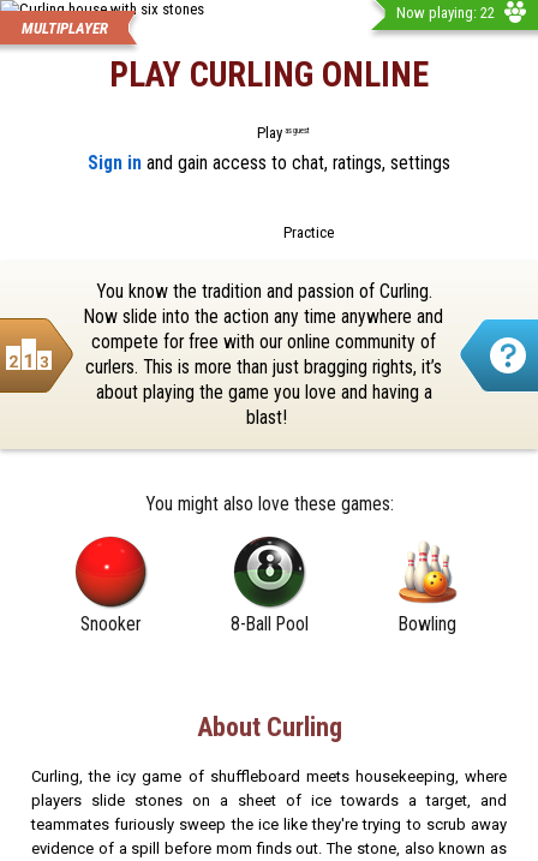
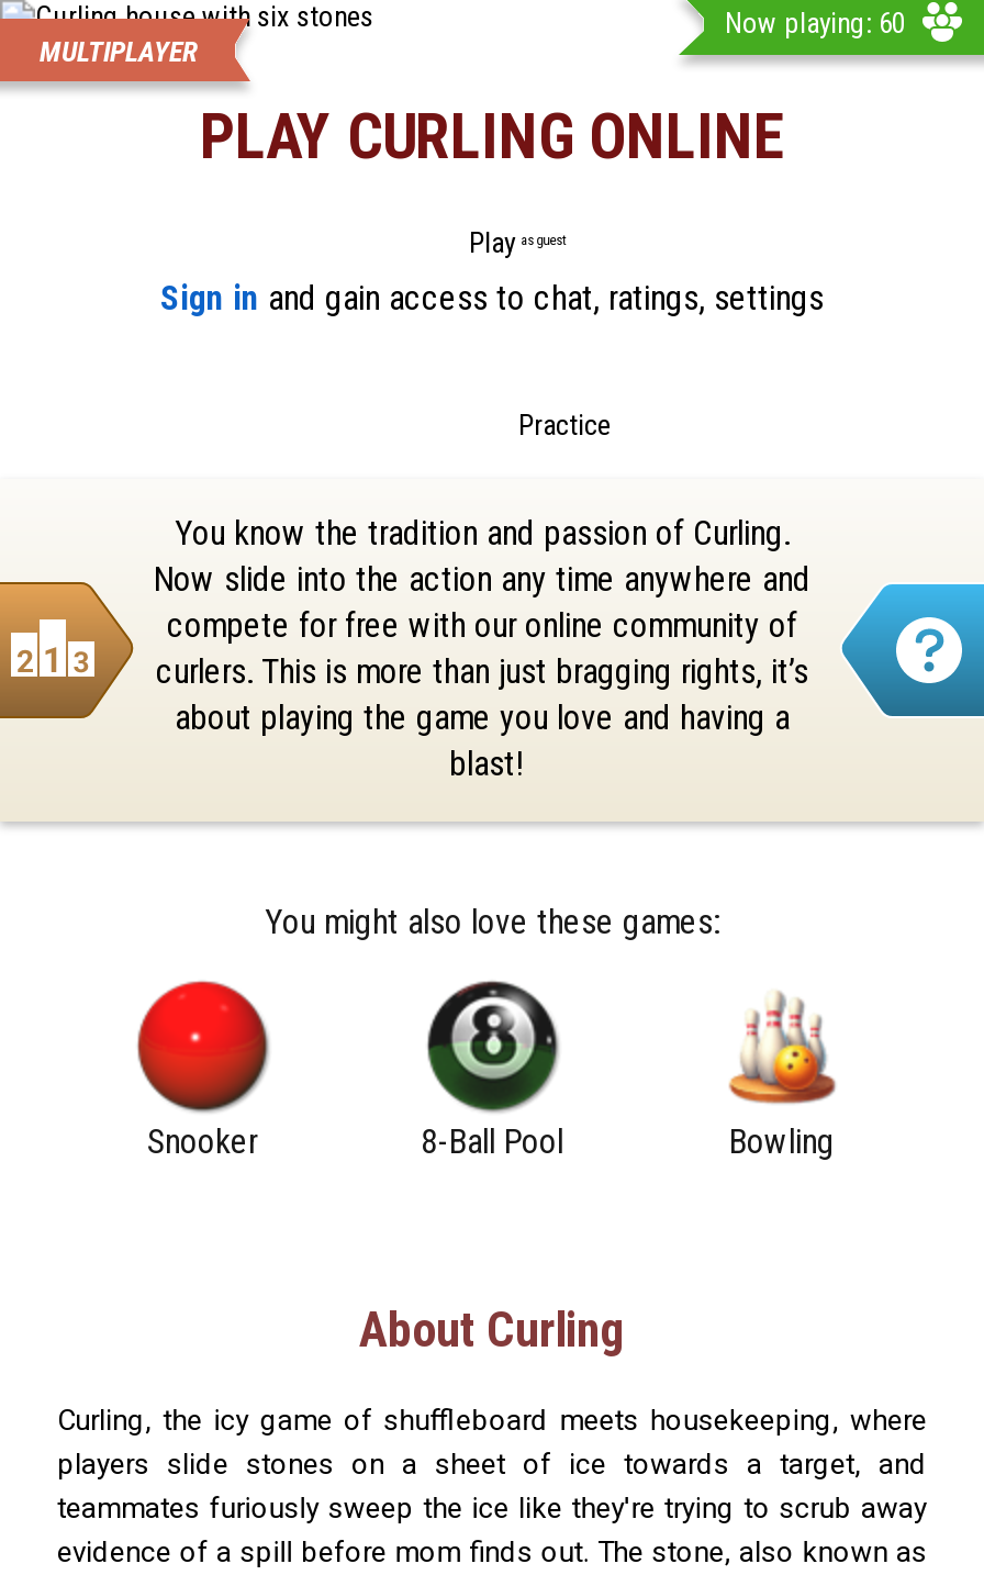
- Now playing: 22
+ Now playing: 60
